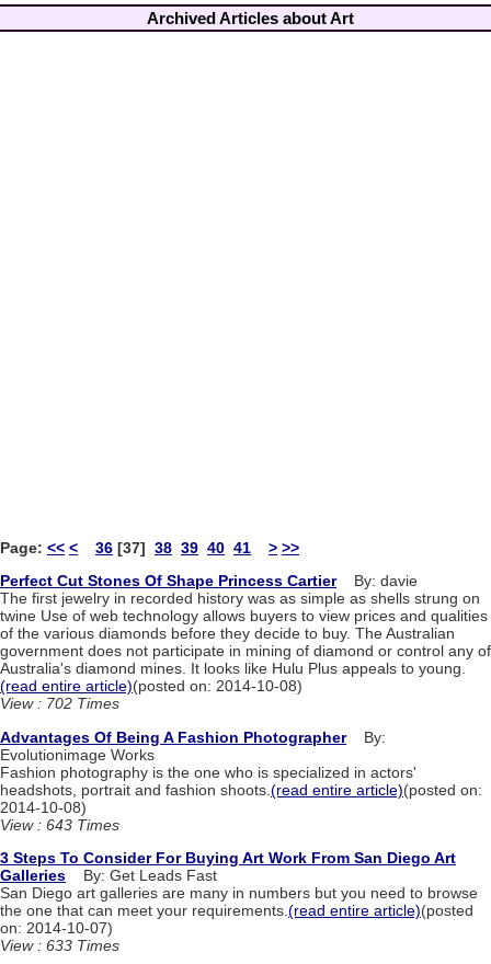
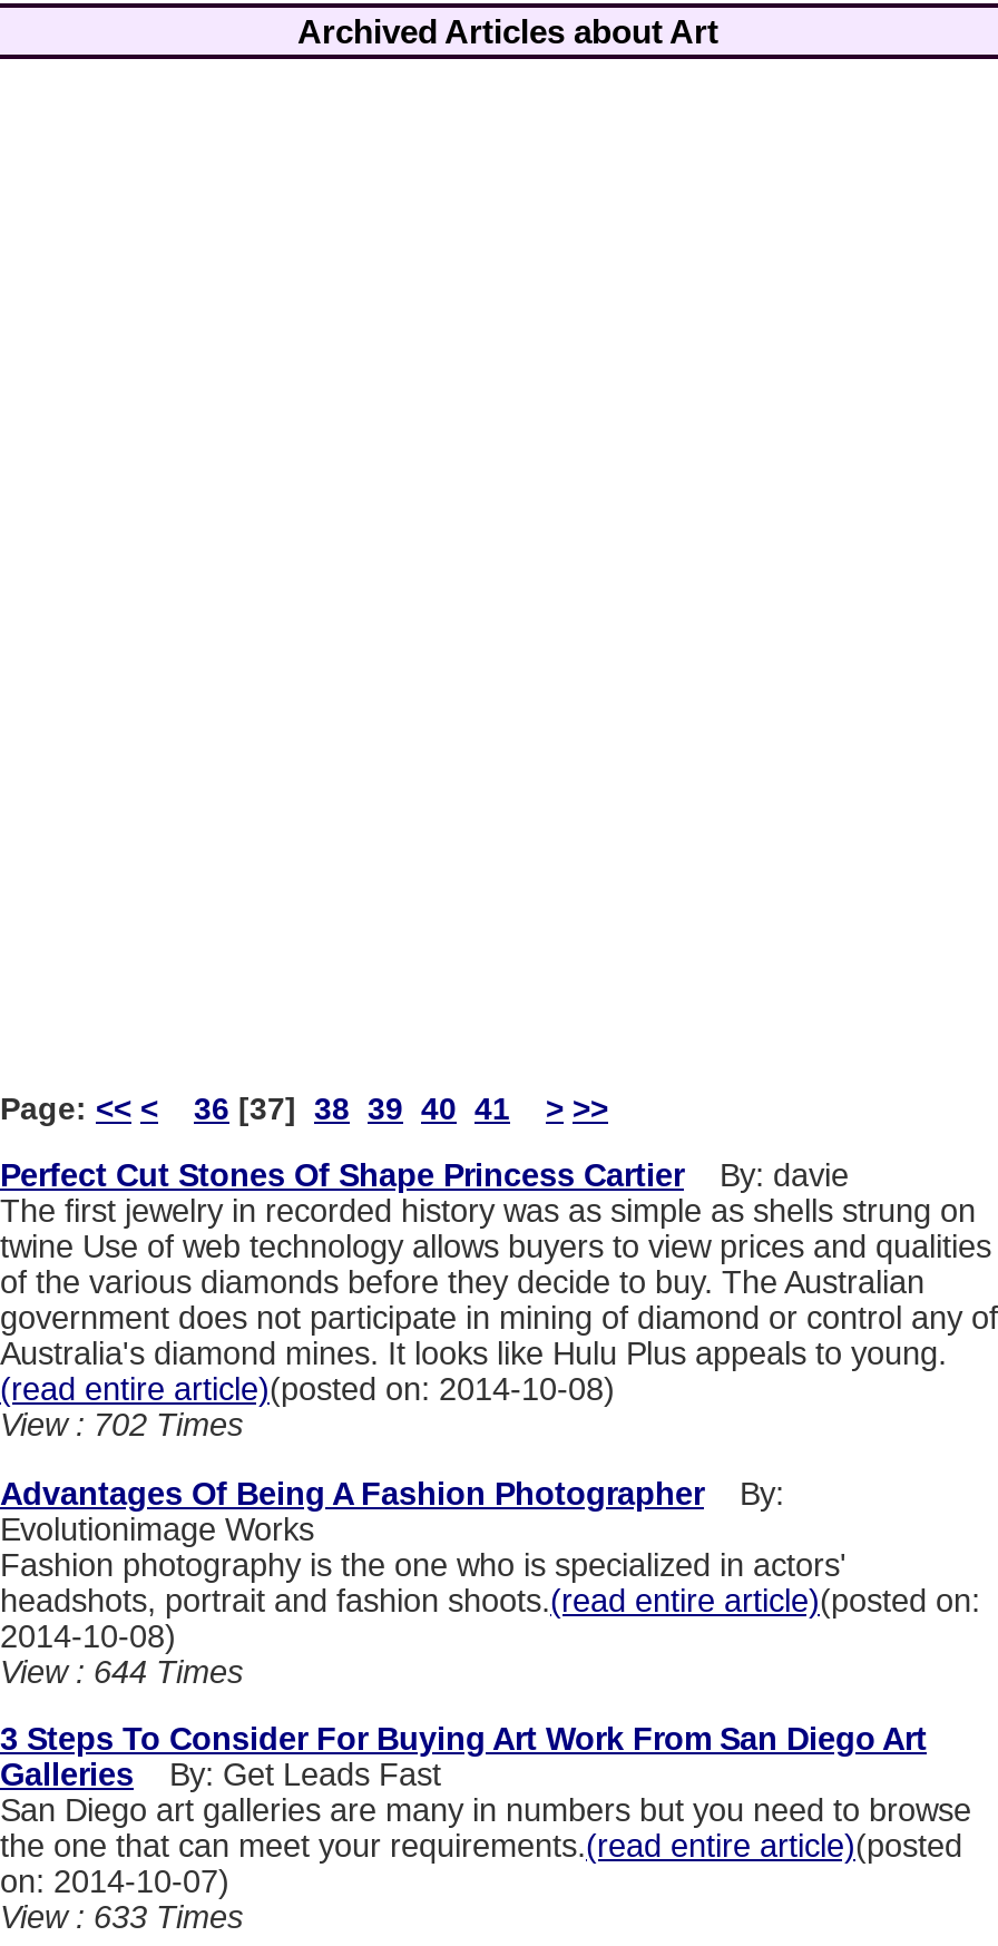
- View : 643 Times
+ View : 644 Times
